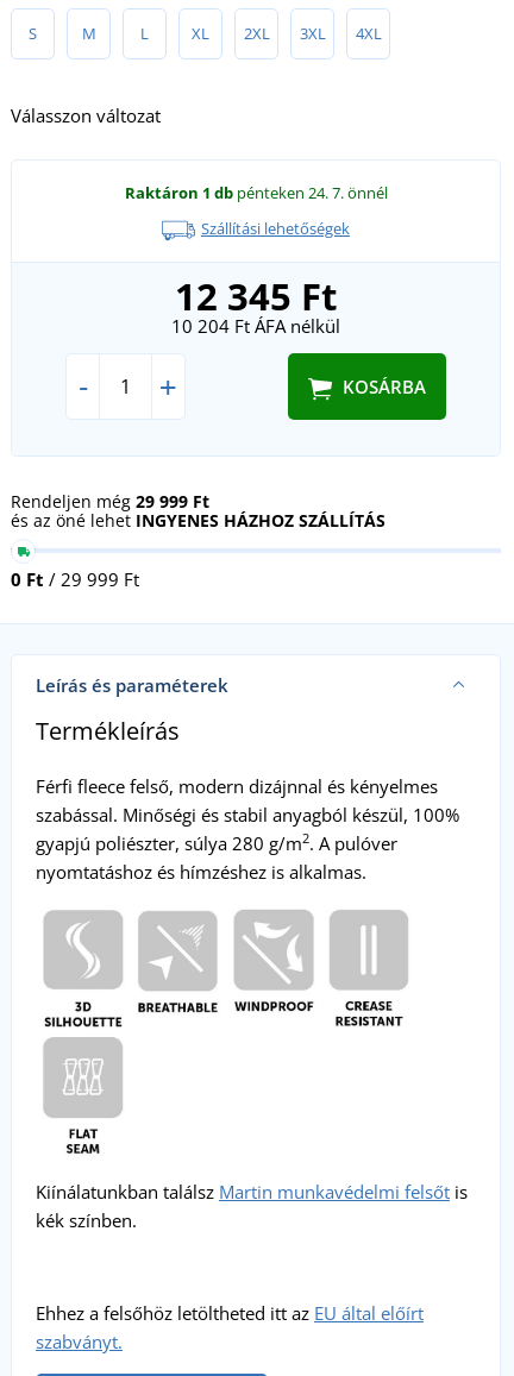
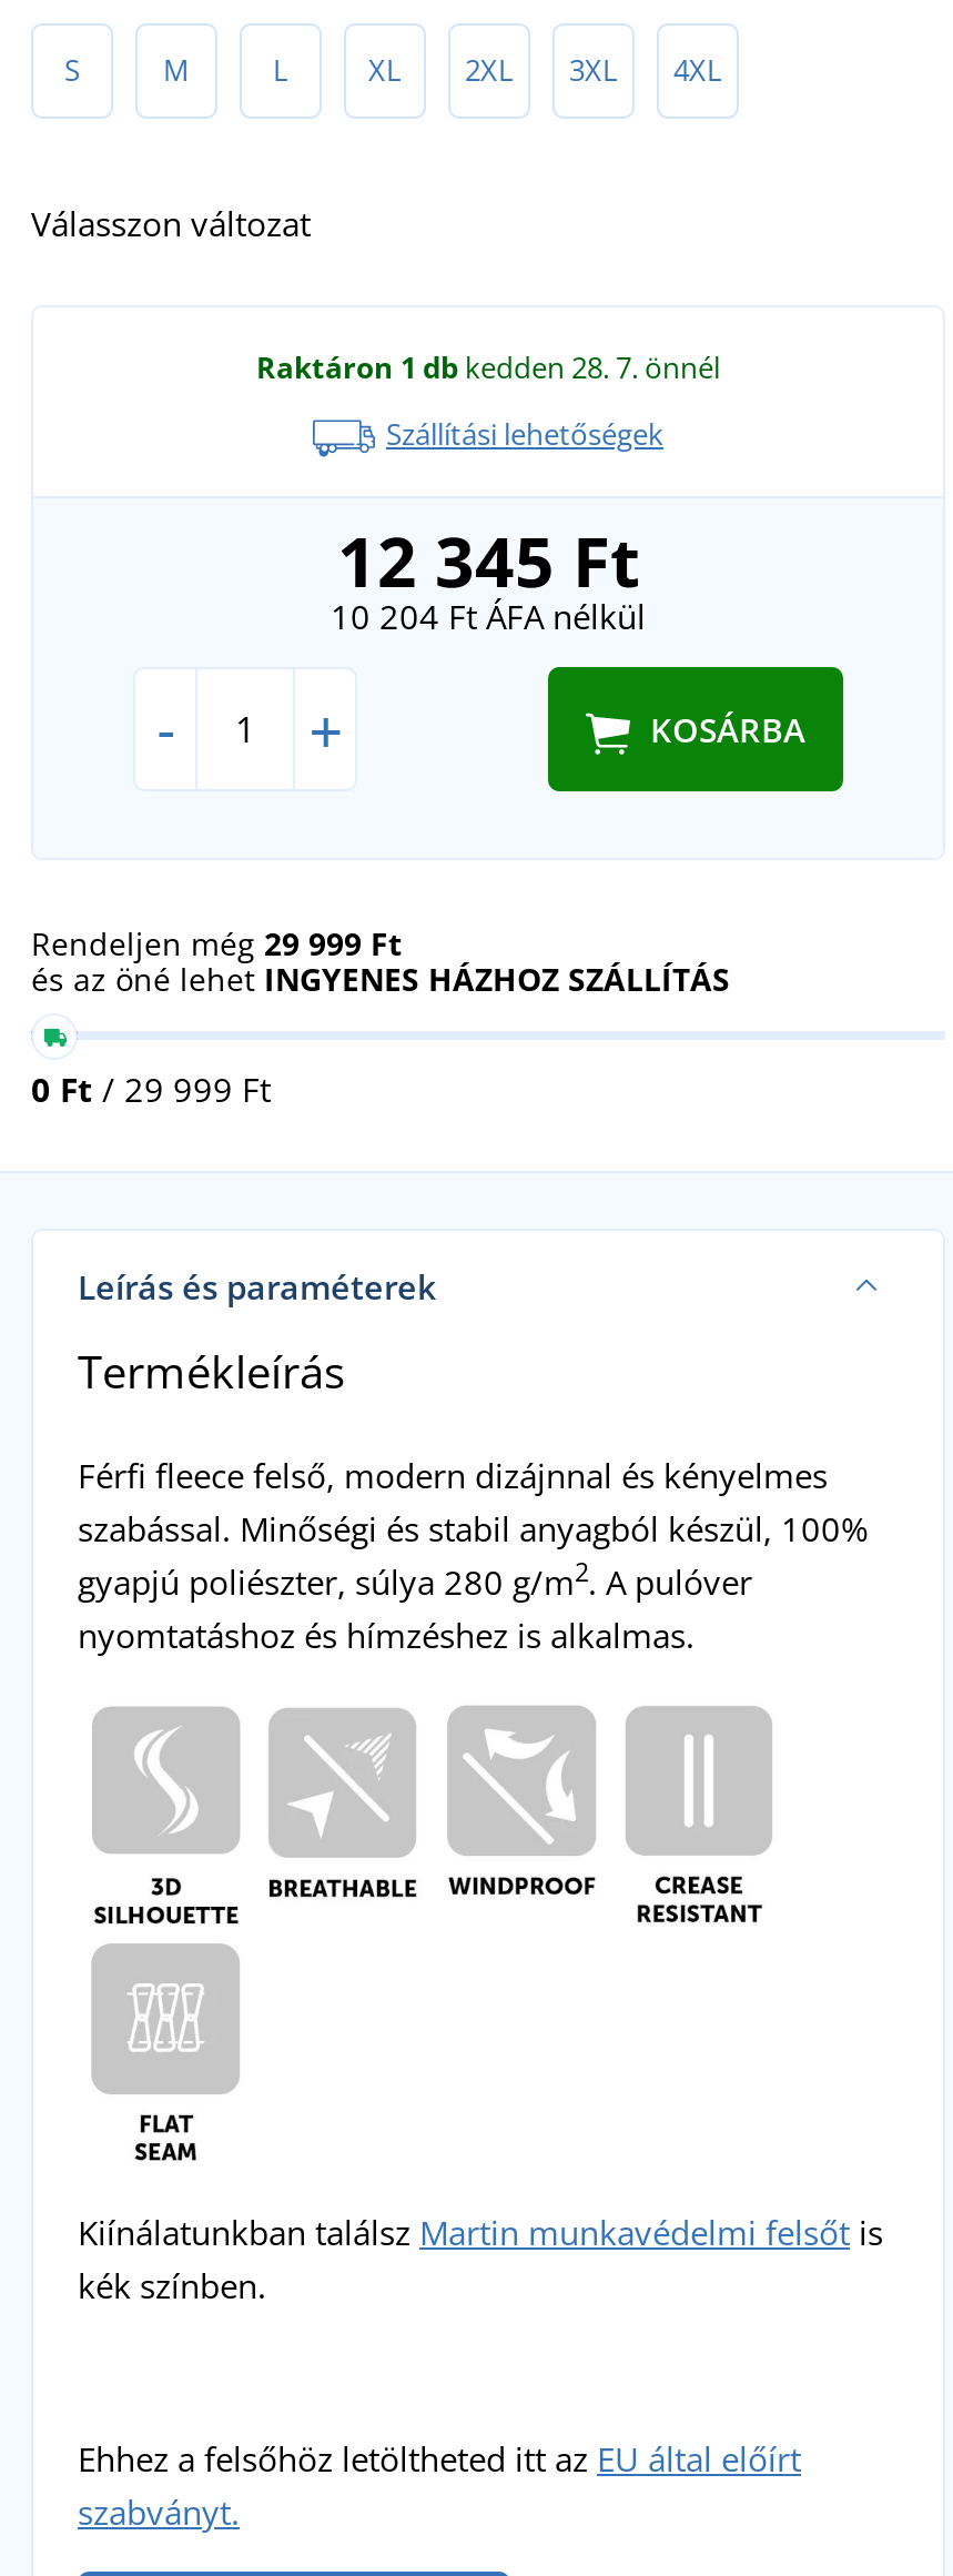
- Raktáron 1 db pénteken 24. 7. önnél
+ Raktáron 1 db kedden 28. 7. önnél
